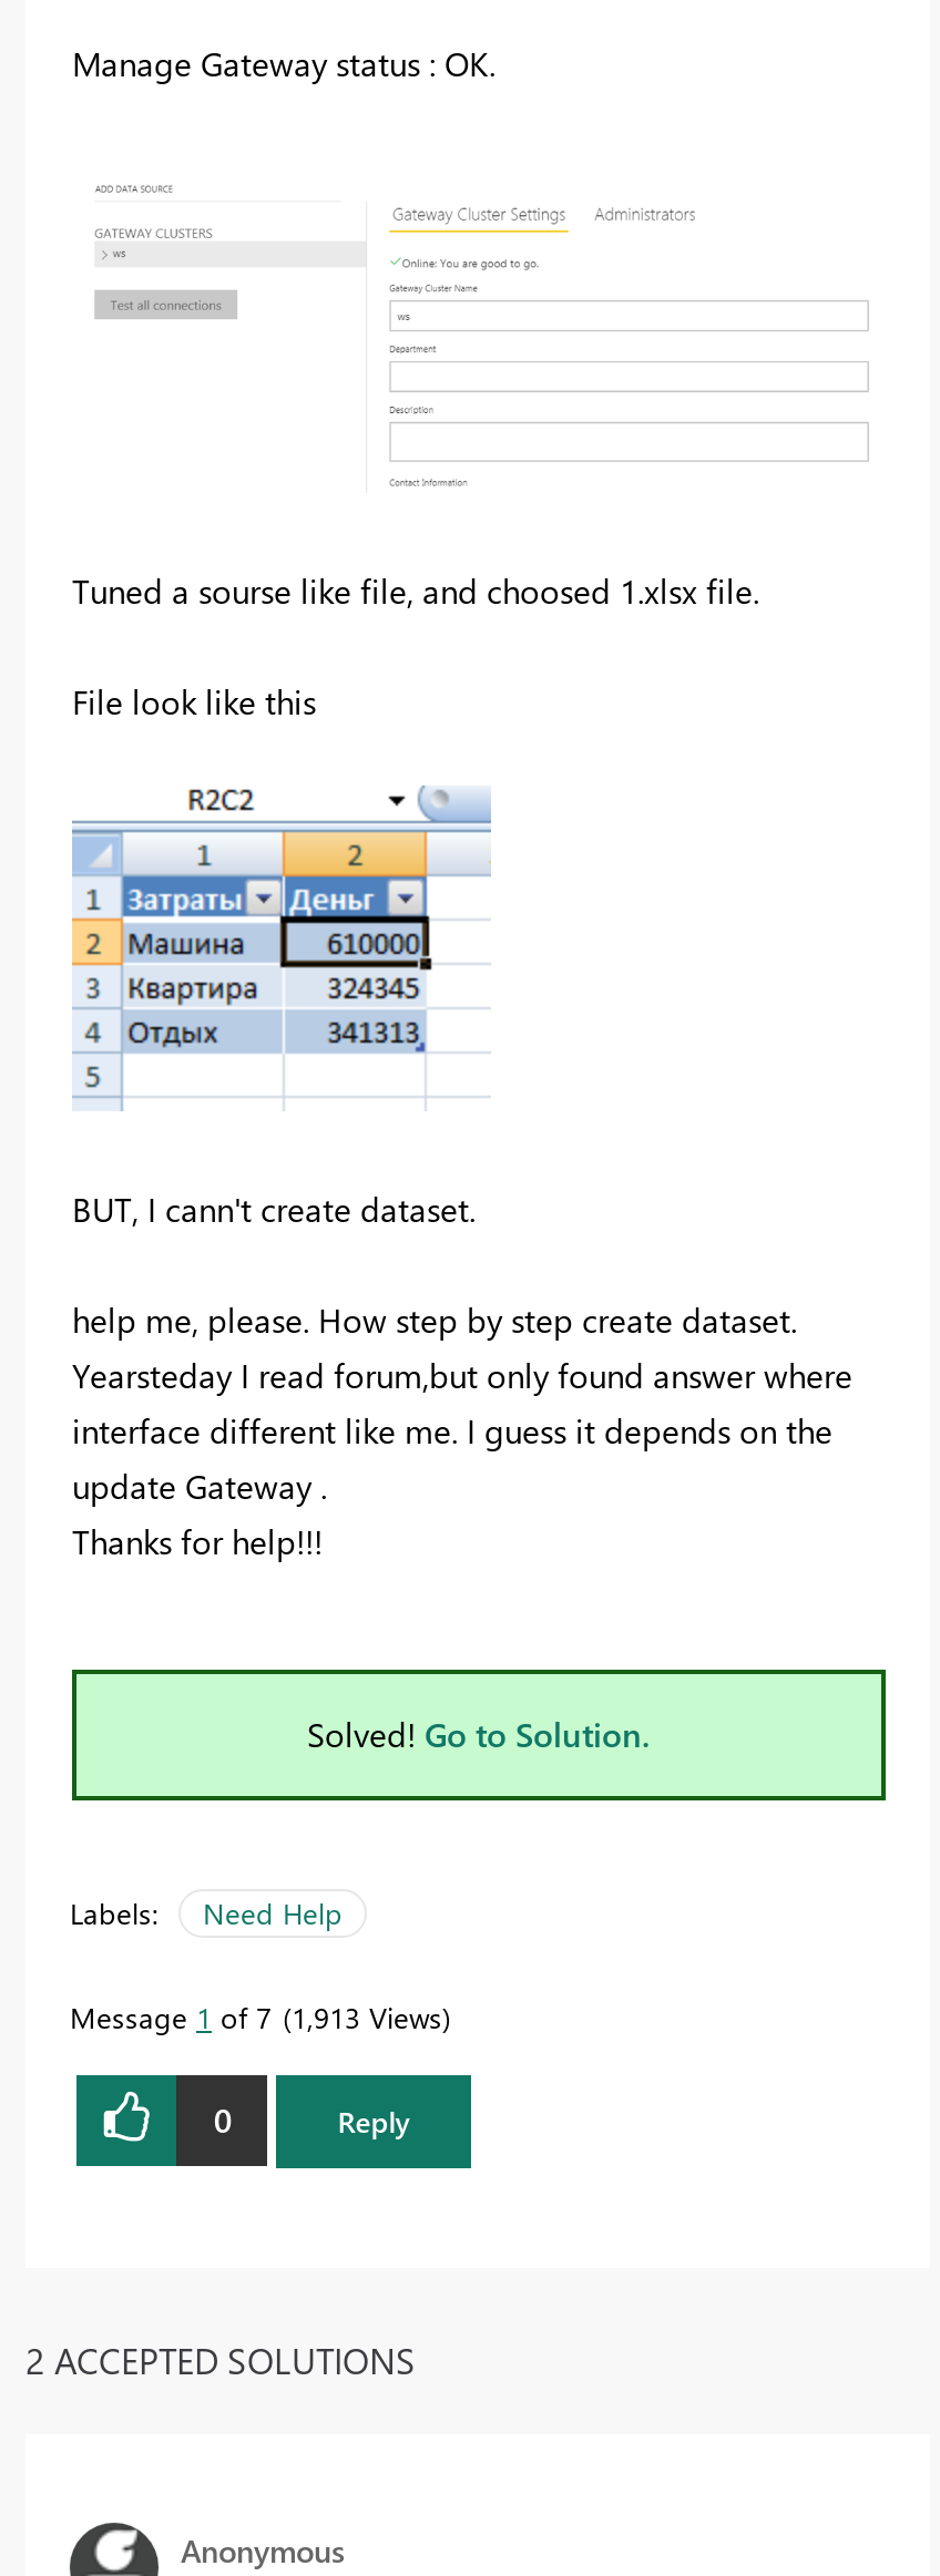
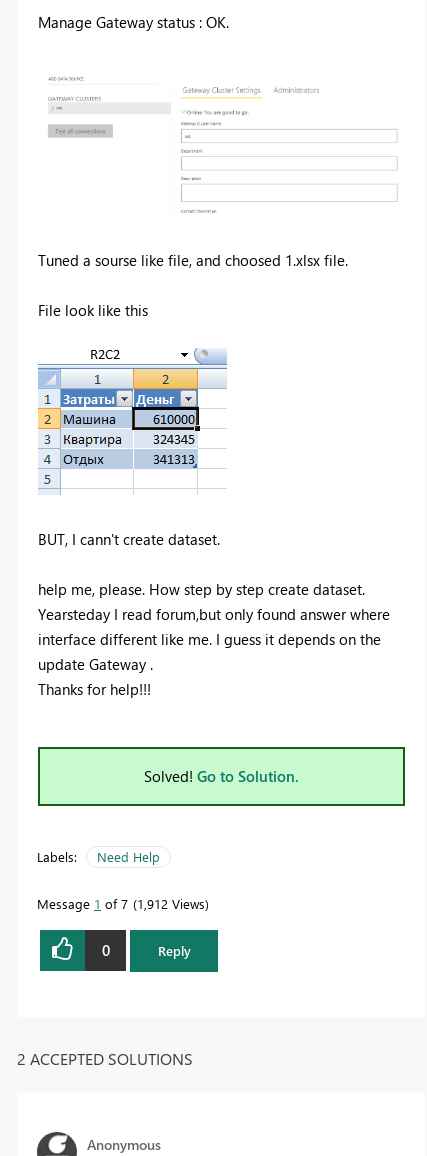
- Message 1 of 7 1,913 Views
+ Message 1 of 7 1,912 Views
